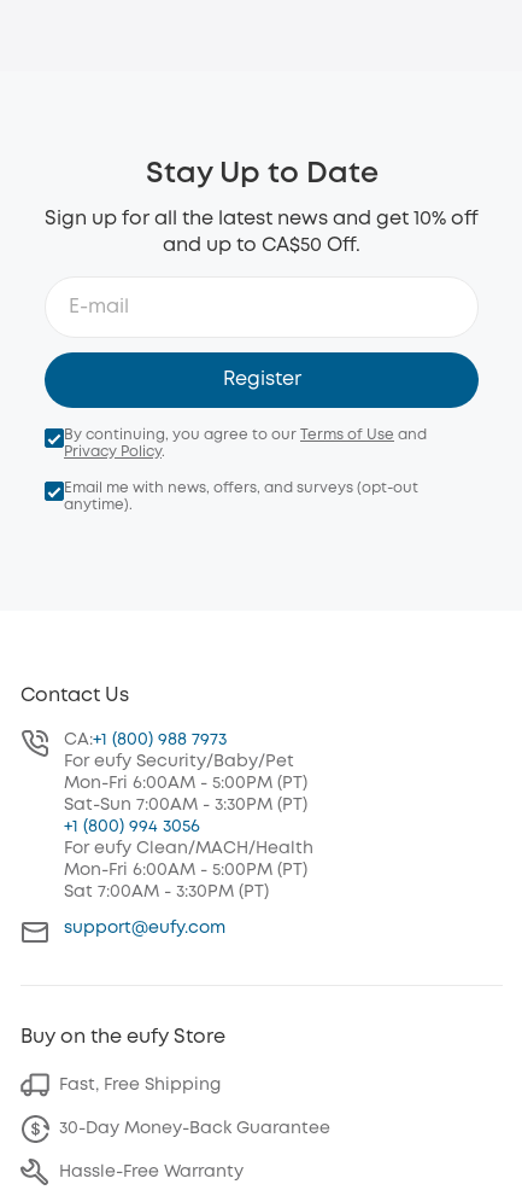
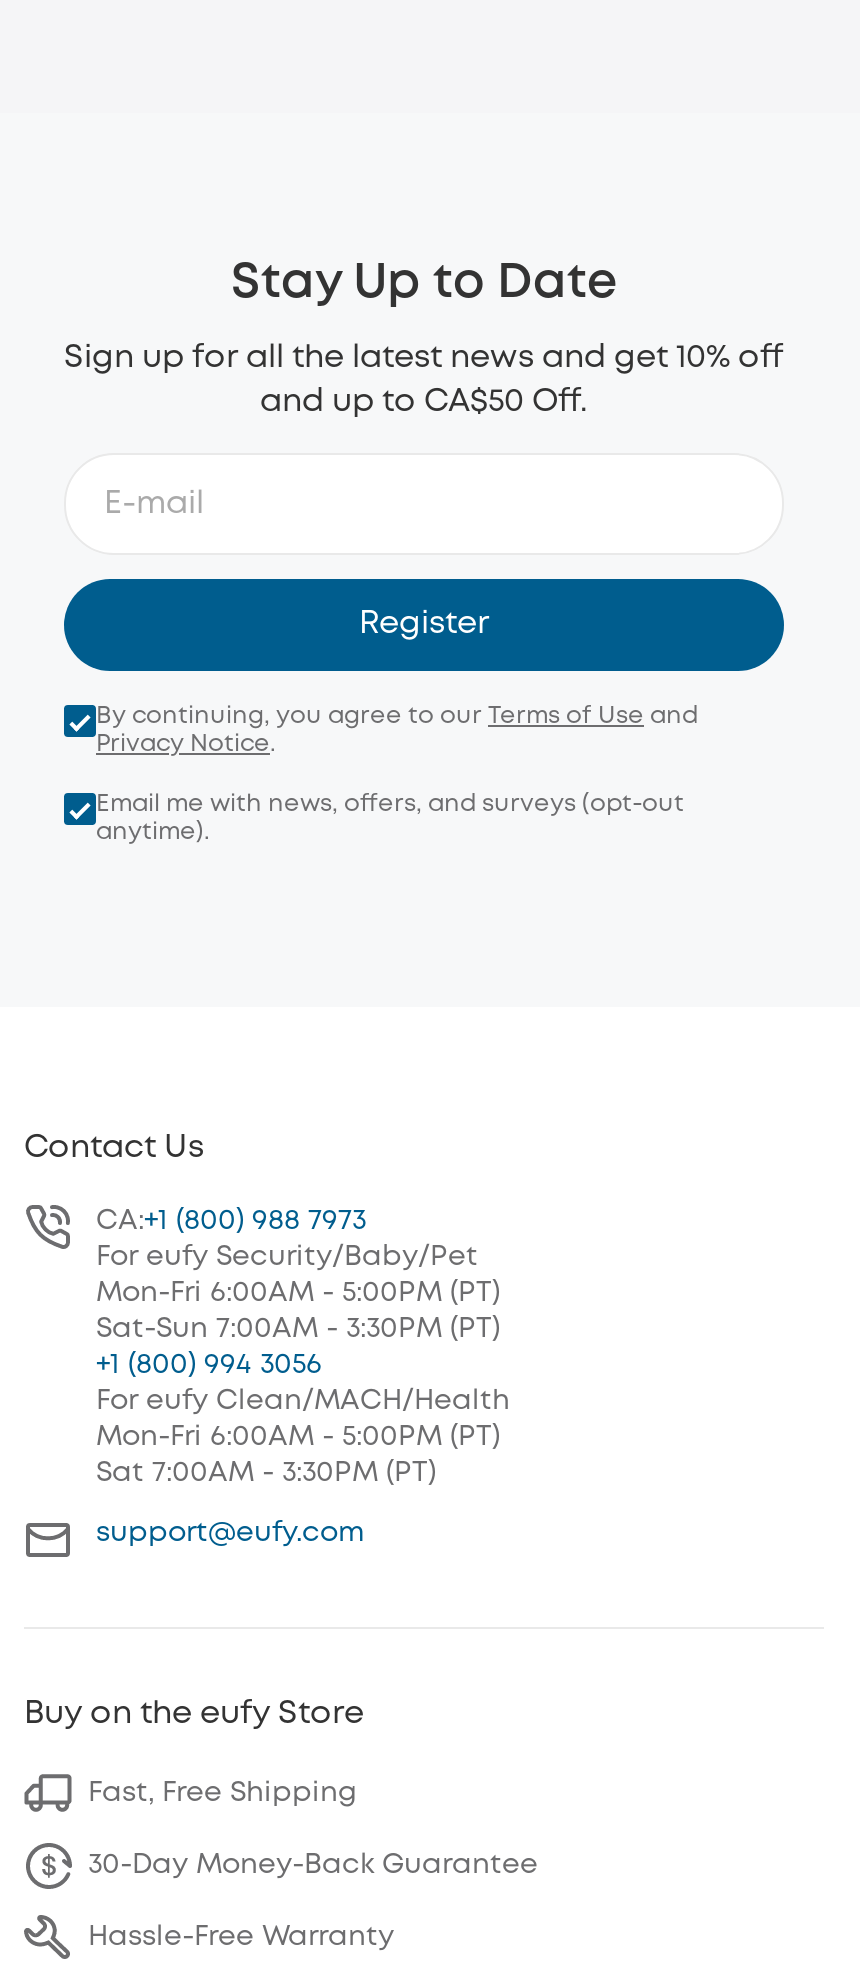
- Privacy Policy.
+ Privacy Notice.
